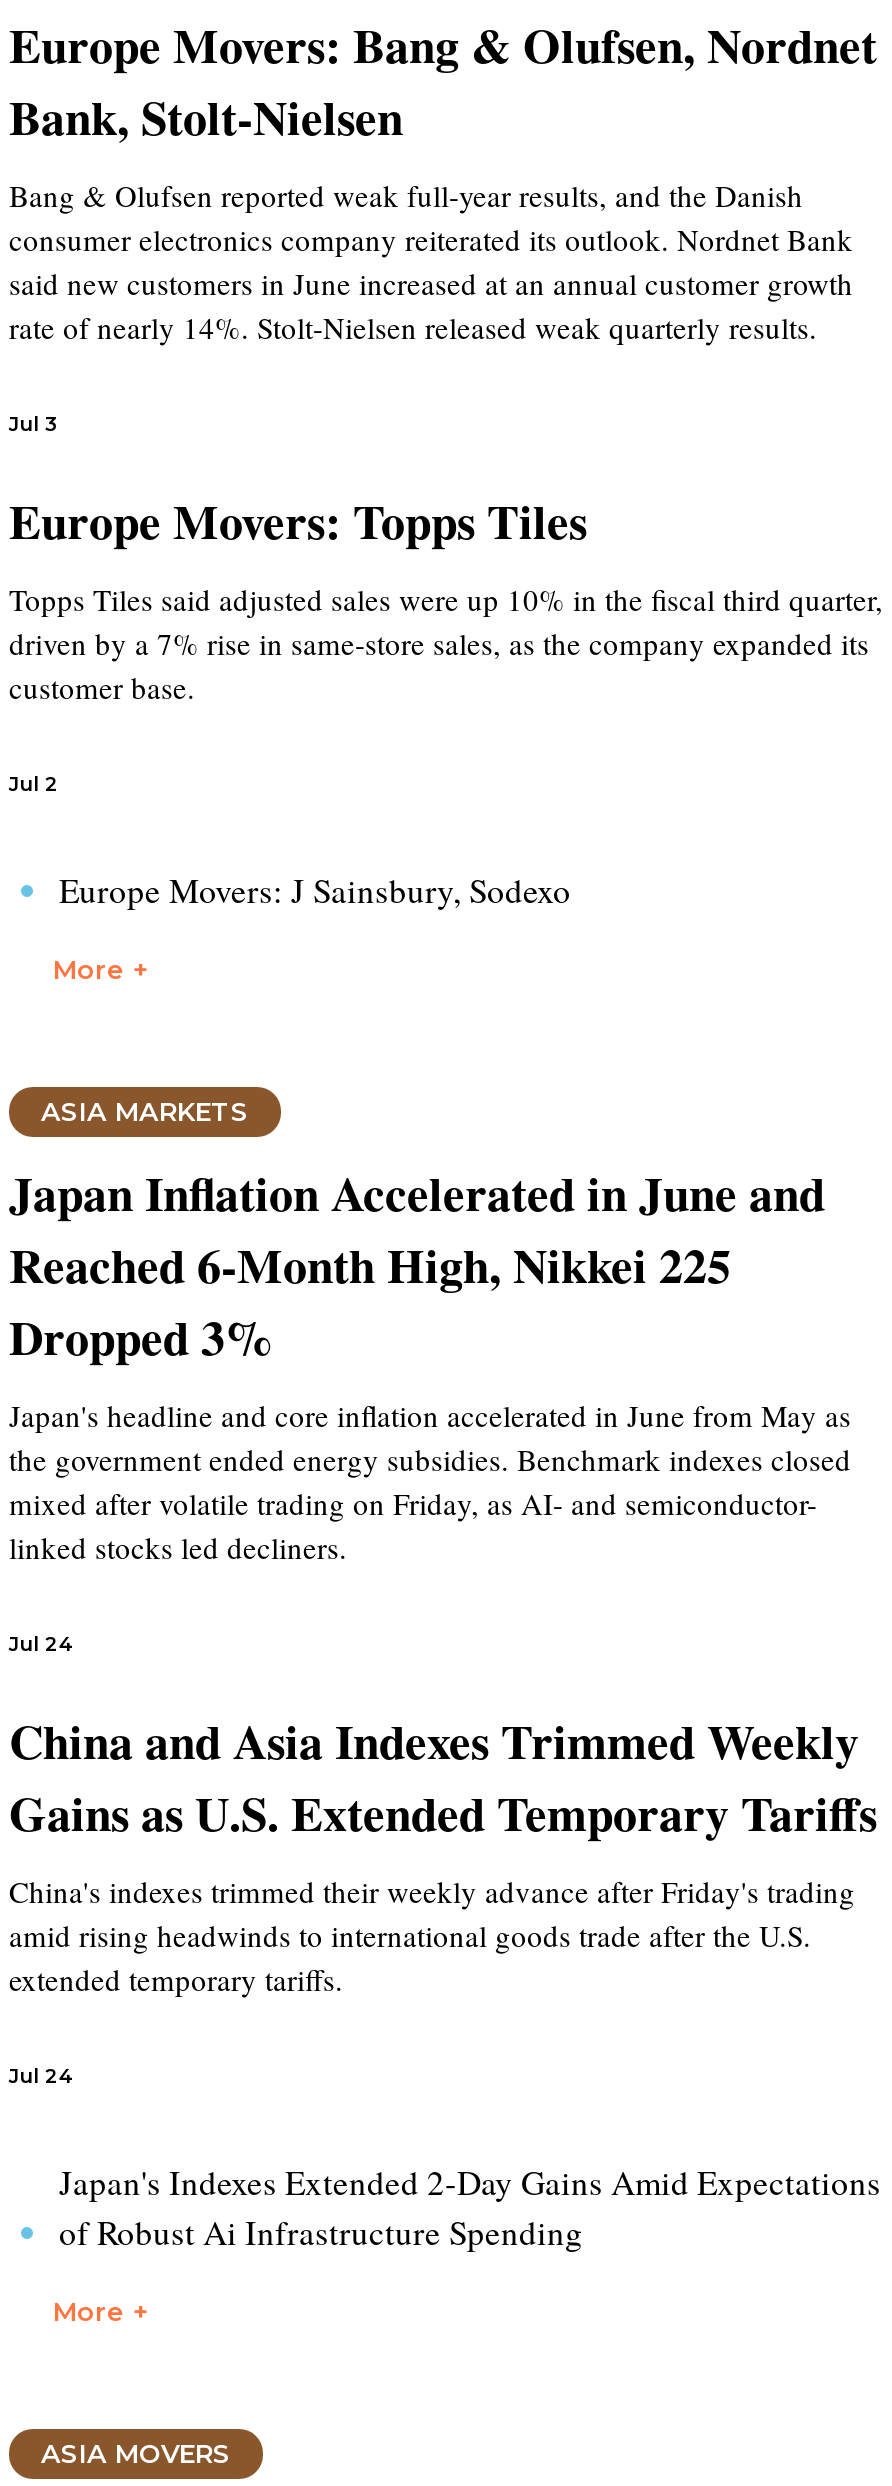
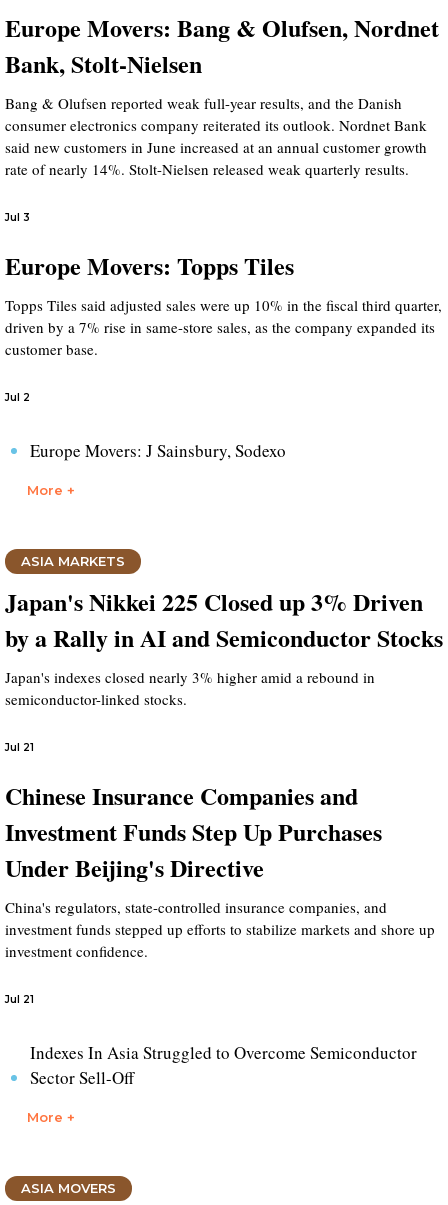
- Japan Inflation Accelerated in June and
- Reached 6-Month High, Nikkei 225
- Dropped 3%
- Japan's headline and core inflation accelerated in June from May as
- the government ended energy subsidies. Benchmark indexes closed
- mixed after volatile trading on Friday, as AI- and semiconductor-
- linked stocks led decliners.
+ Japan's Nikkei 225 Closed up 3% Driven
+ by a Rally in AI and Semiconductor Stocks
+ Japan's indexes closed nearly 3% higher amid a rebound in
+ semiconductor-linked stocks.

- Jul 24
+ Jul 21

- China and Asia Indexes Trimmed Weekly
- Gains as U.S. Extended Temporary Tariffs
- China's indexes trimmed their weekly advance after Friday's trading
- amid rising headwinds to international goods trade after the U.S.
- extended temporary tariffs.
+ Chinese Insurance Companies and
+ Investment Funds Step Up Purchases
+ Under Beijing's Directive
+ China's regulators, state-controlled insurance companies, and
+ investment funds stepped up efforts to stabilize markets and shore up
+ investment confidence.

- Jul 24
+ Jul 21

- Japan's Indexes Extended 2-Day Gains Amid Expectations
- of Robust Ai Infrastructure Spending
+ Indexes In Asia Struggled to Overcome Semiconductor
+ Sector Sell-Off
